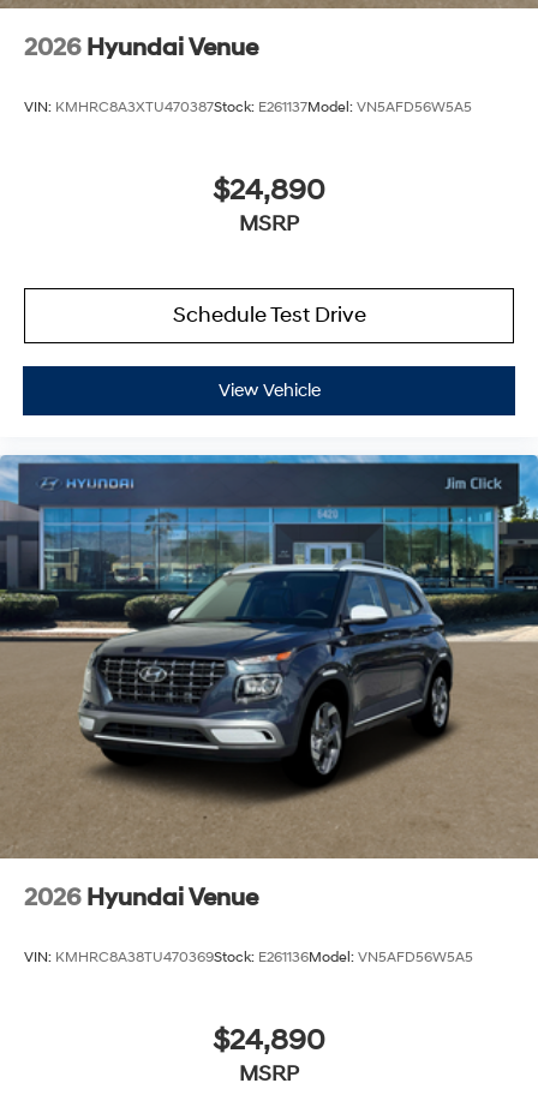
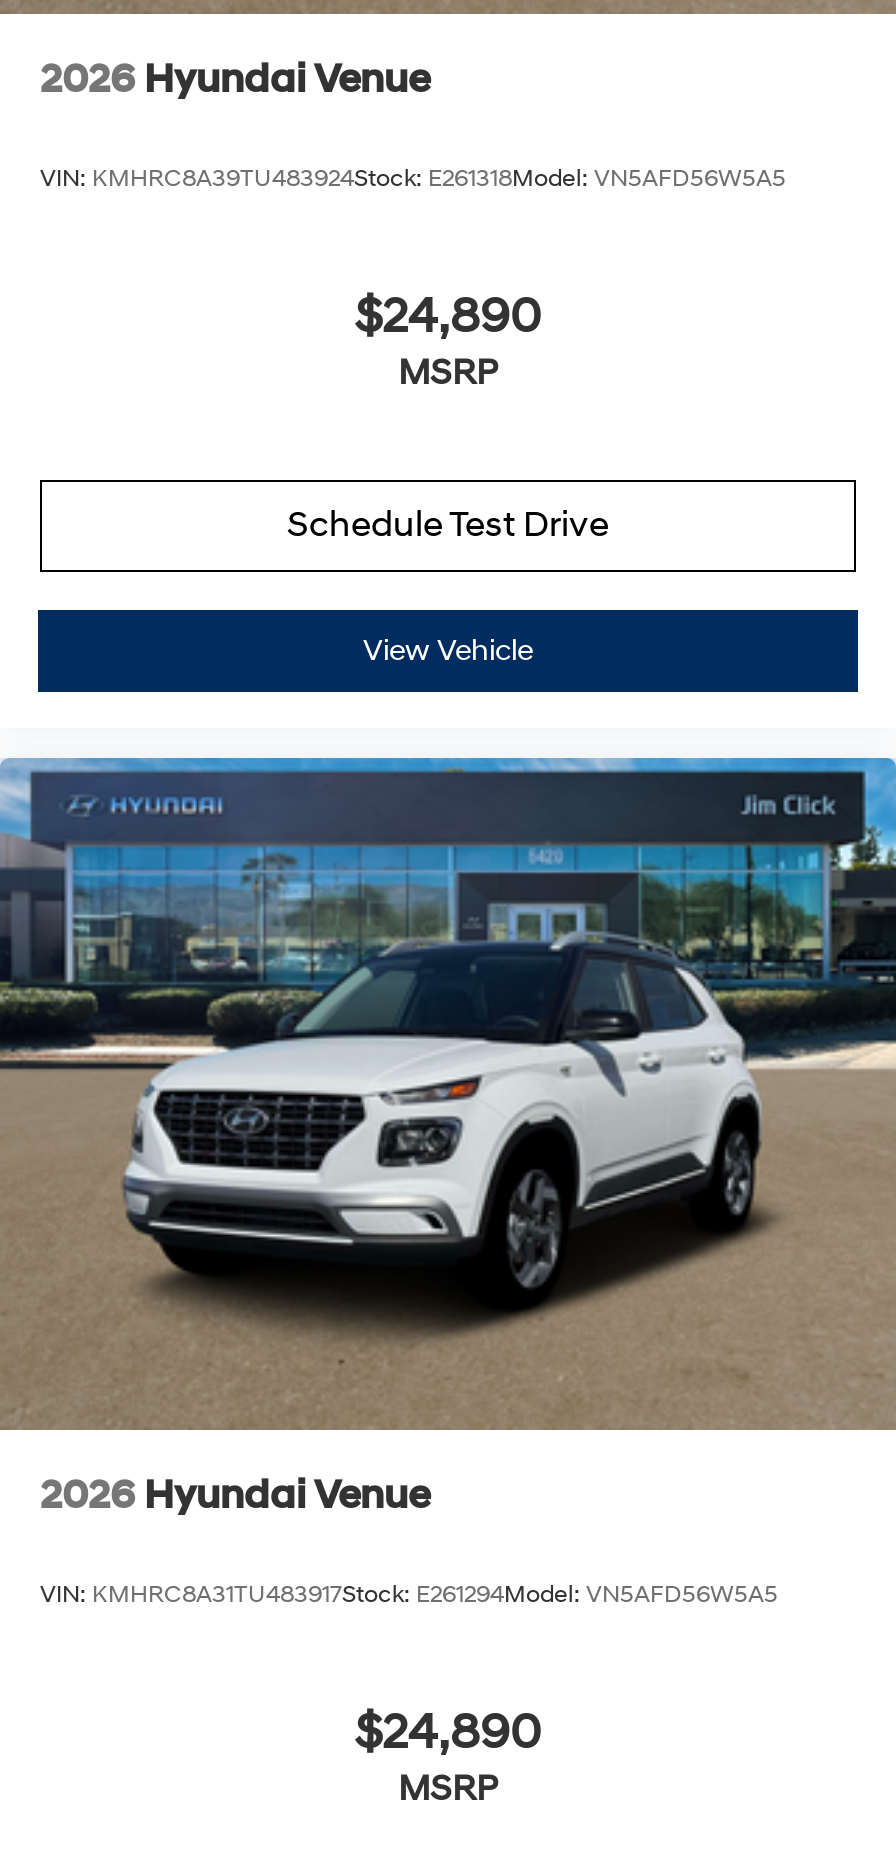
- VIN: KMHRC8A3XTU470387Stock: E261137Model: VN5AFD56W5A5
+ VIN: KMHRC8A39TU483924Stock: E261318Model: VN5AFD56W5A5

- [image]
+ [image]

- VIN: KMHRC8A38TU470369Stock: E261136Model: VN5AFD56W5A5
+ VIN: KMHRC8A31TU483917Stock: E261294Model: VN5AFD56W5A5
